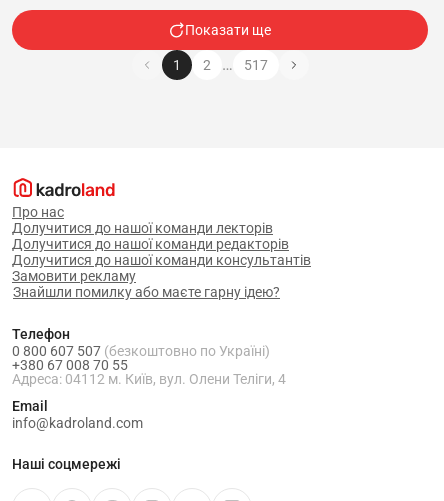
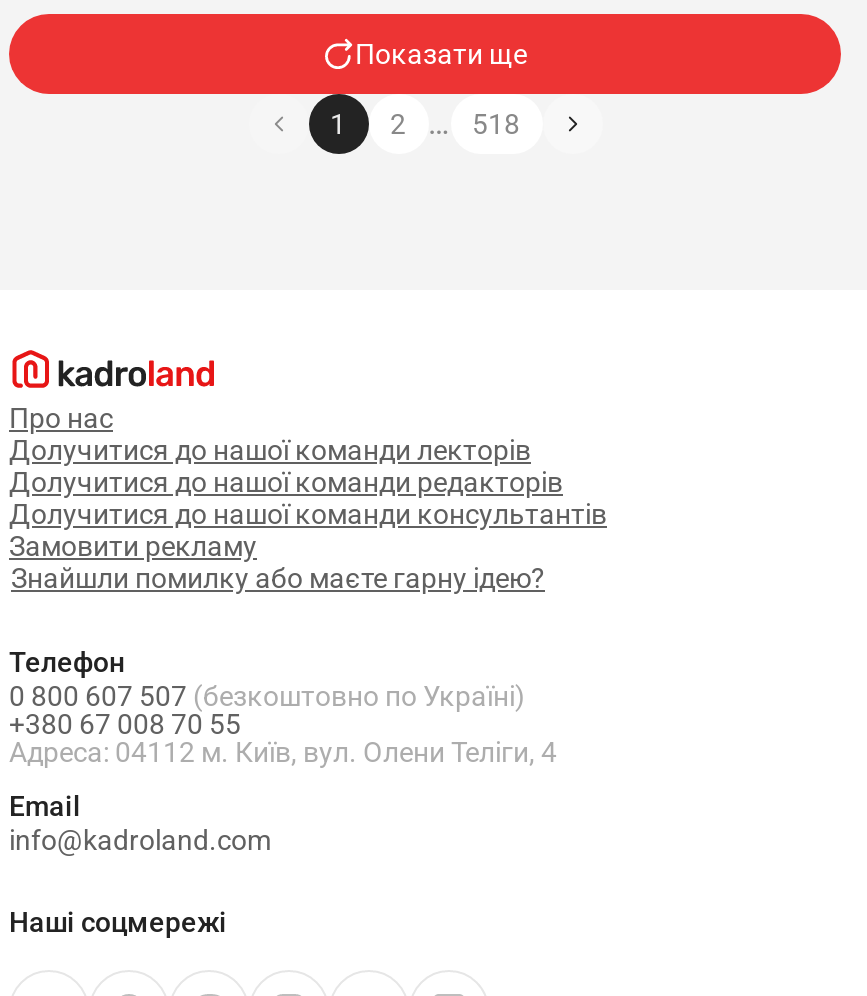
- 517
+ 518
